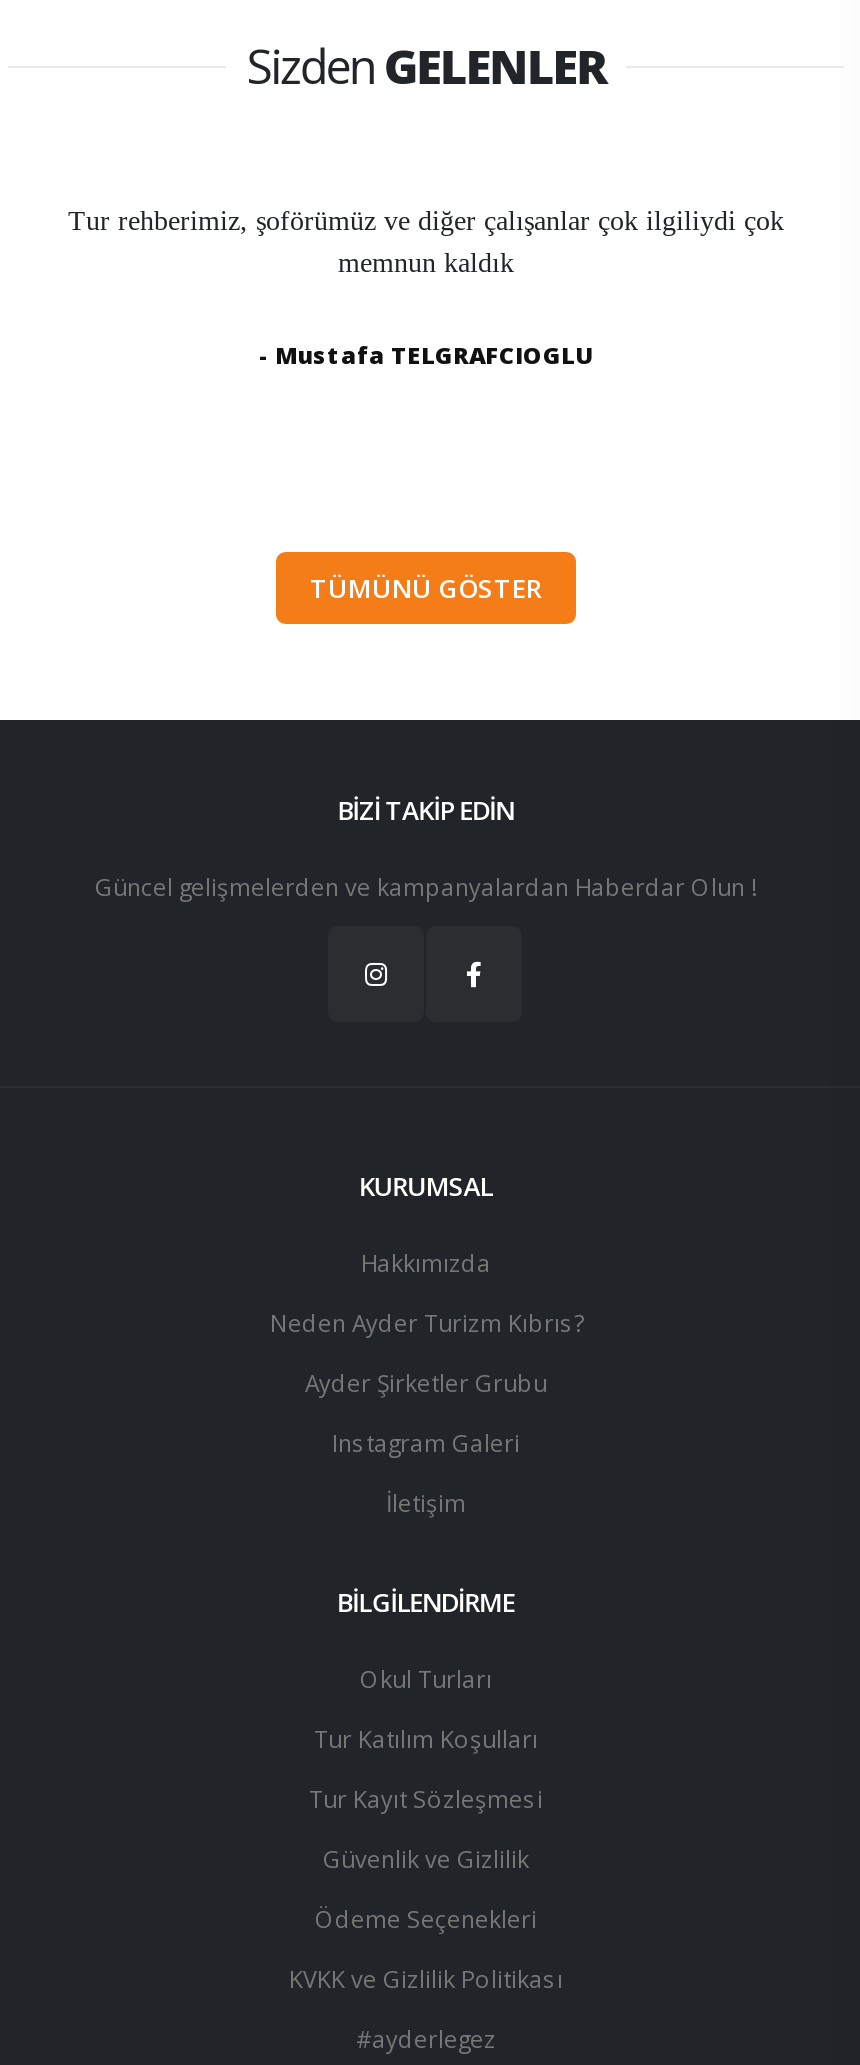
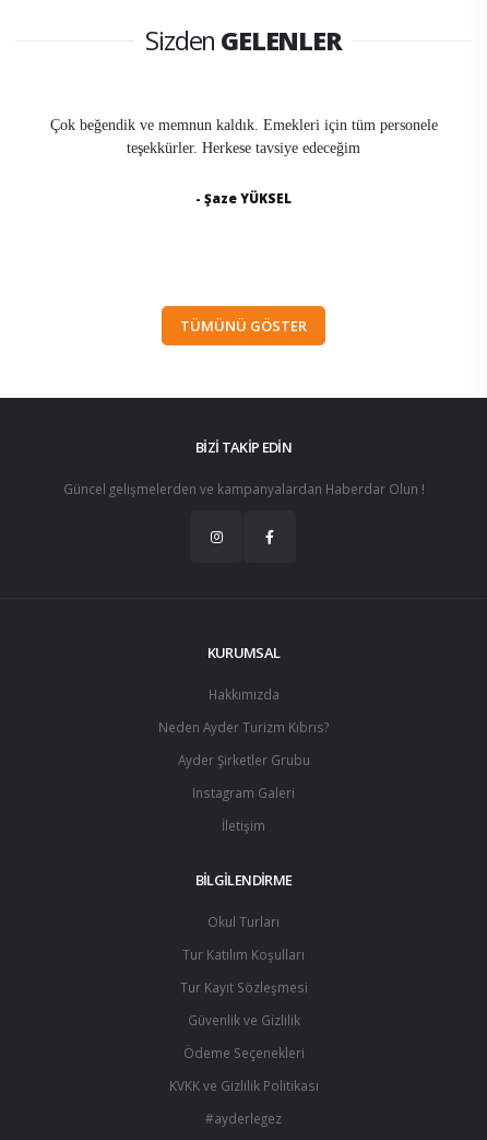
- Tur rehberimiz, şoförümüz ve diğer çalışanlar çok ilgiliydi çok
- memnun kaldık
+ Çok beğendik ve memnun kaldık. Emekleri için tüm personele
+ teşekkürler. Herkese tavsiye edeceğim

- - Mustafa TELGRAFCIOGLU
+ - Şaze YÜKSEL
